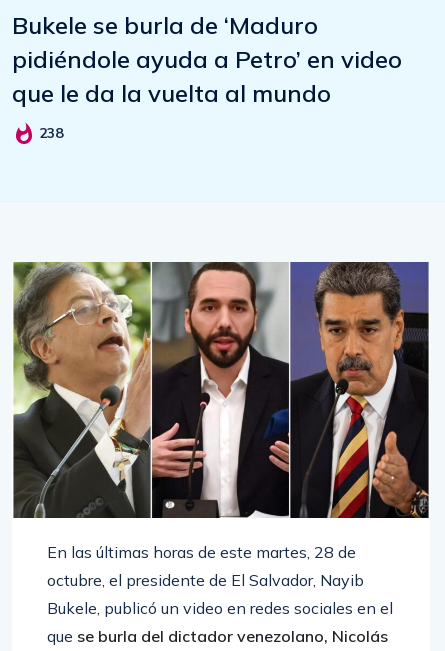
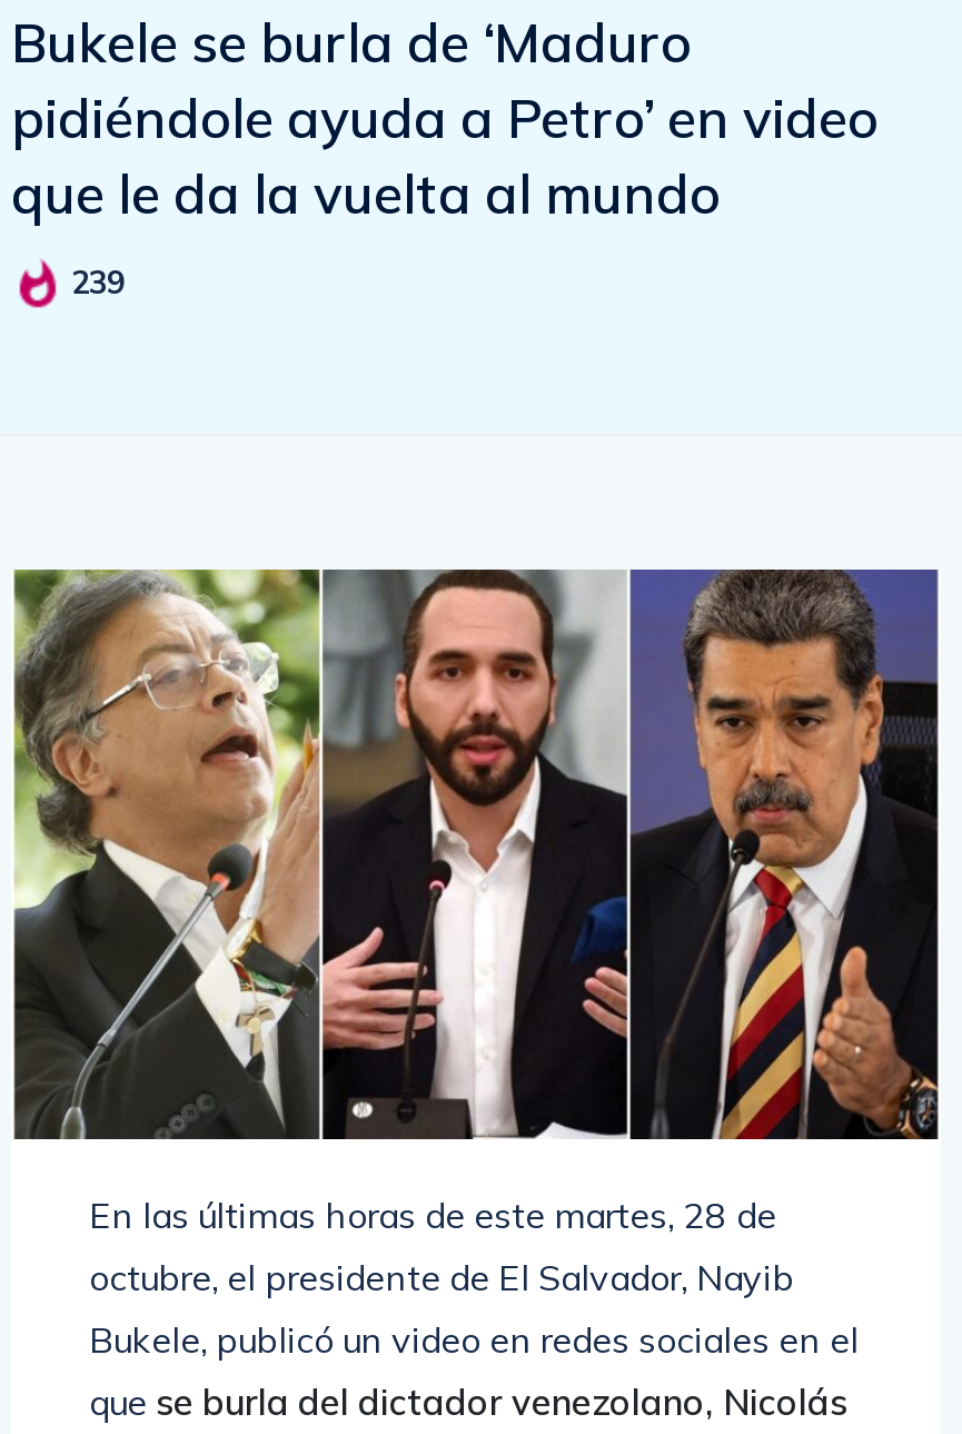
- 238
+ 239
